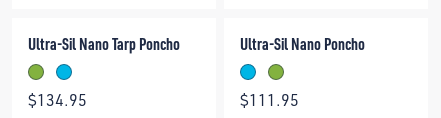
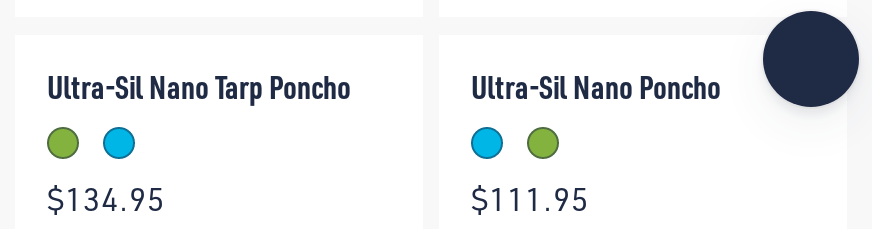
+ [image]
